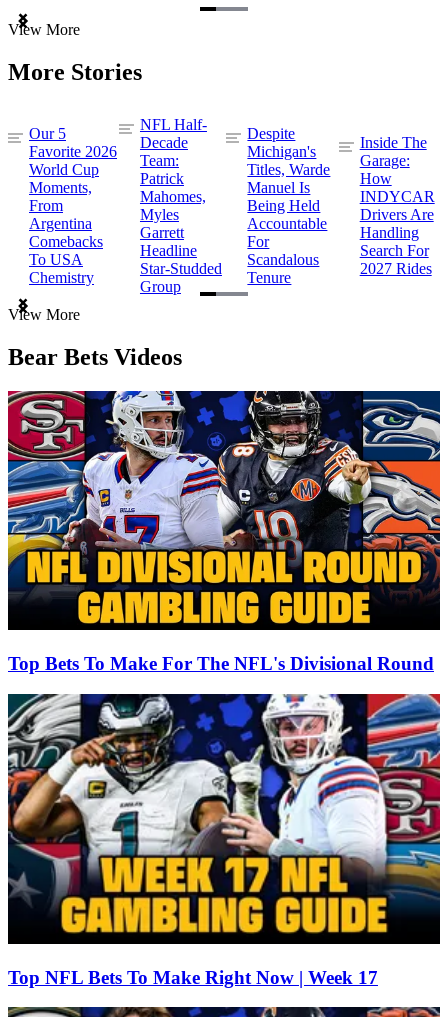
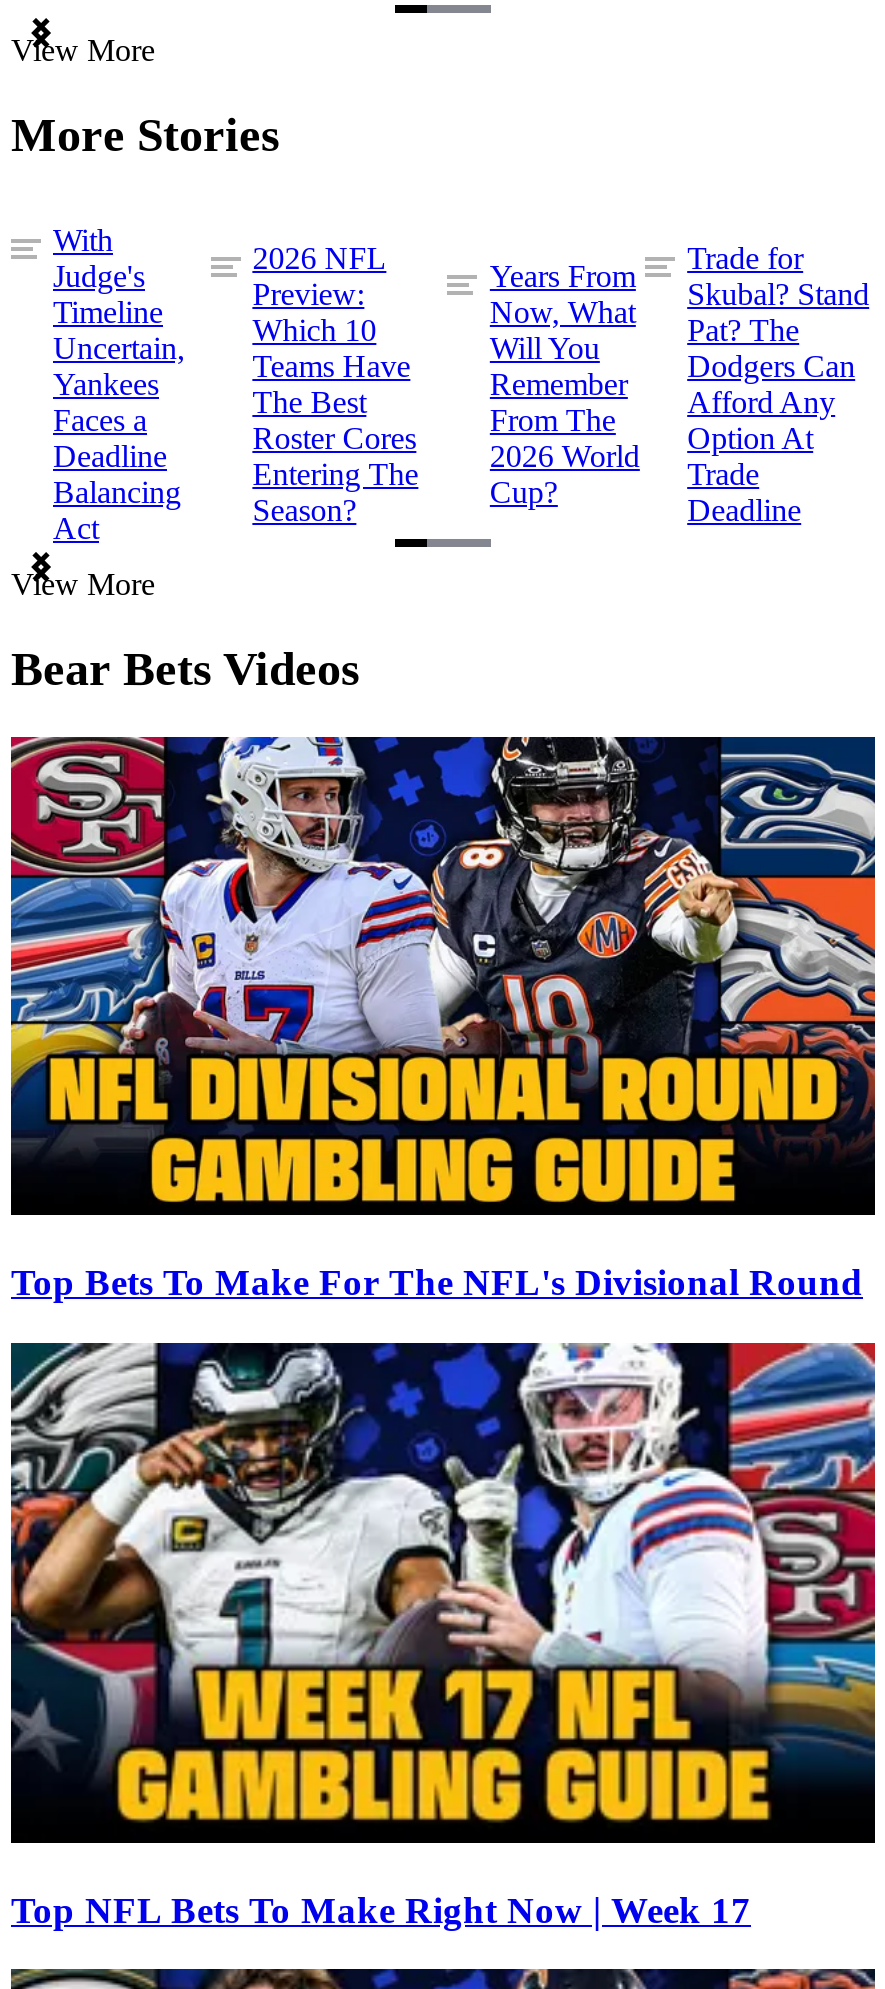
- NFL Half-
- Decade
- Team:
- Patrick
- Mahomes,
- Myles
- Garrett
- Headline
- Star-Studded
- Group
+ 2026 NFL
+ Preview:
+ Which 10
+ Teams Have
+ The Best
+ Roster Cores
+ Entering The
+ Season?

- Our 5
- Favorite 2026
- World Cup
- Moments,
- From
- Argentina
- Comebacks
- To USA
- Chemistry
+ With
+ Judge's
+ Timeline
+ Uncertain,
+ Yankees
+ Faces a
+ Deadline
+ Balancing
+ Act

- Despite
- Michigan's
- Titles, Warde
- Manuel Is
- Being Held
- Accountable
- For
- Scandalous
- Tenure
+ Years From
+ Now, What
+ Will You
+ Remember
+ From The
+ 2026 World
+ Cup?

- Inside The
- Garage:
- How
- INDYCAR
- Drivers Are
- Handling
- Search For
- 2027 Rides
+ Trade for
+ Skubal? Stand
+ Pat? The
+ Dodgers Can
+ Afford Any
+ Option At
+ Trade
+ Deadline
